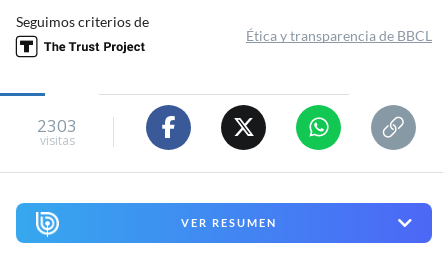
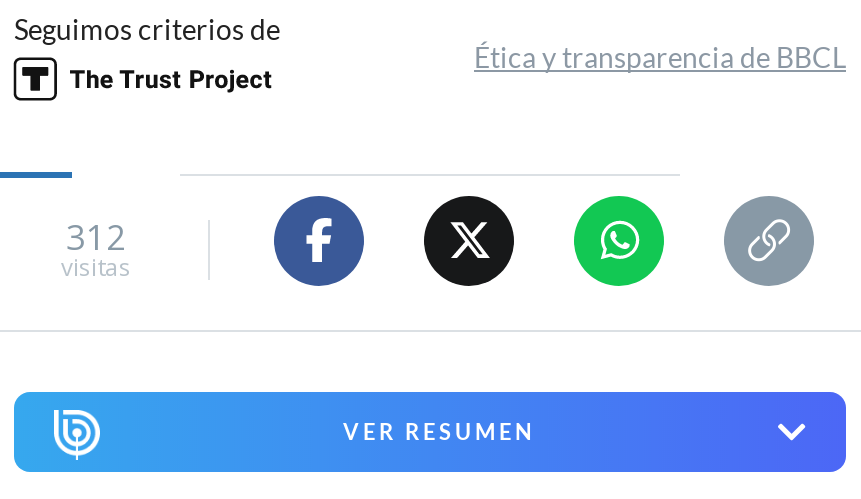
- 2303
+ 312
